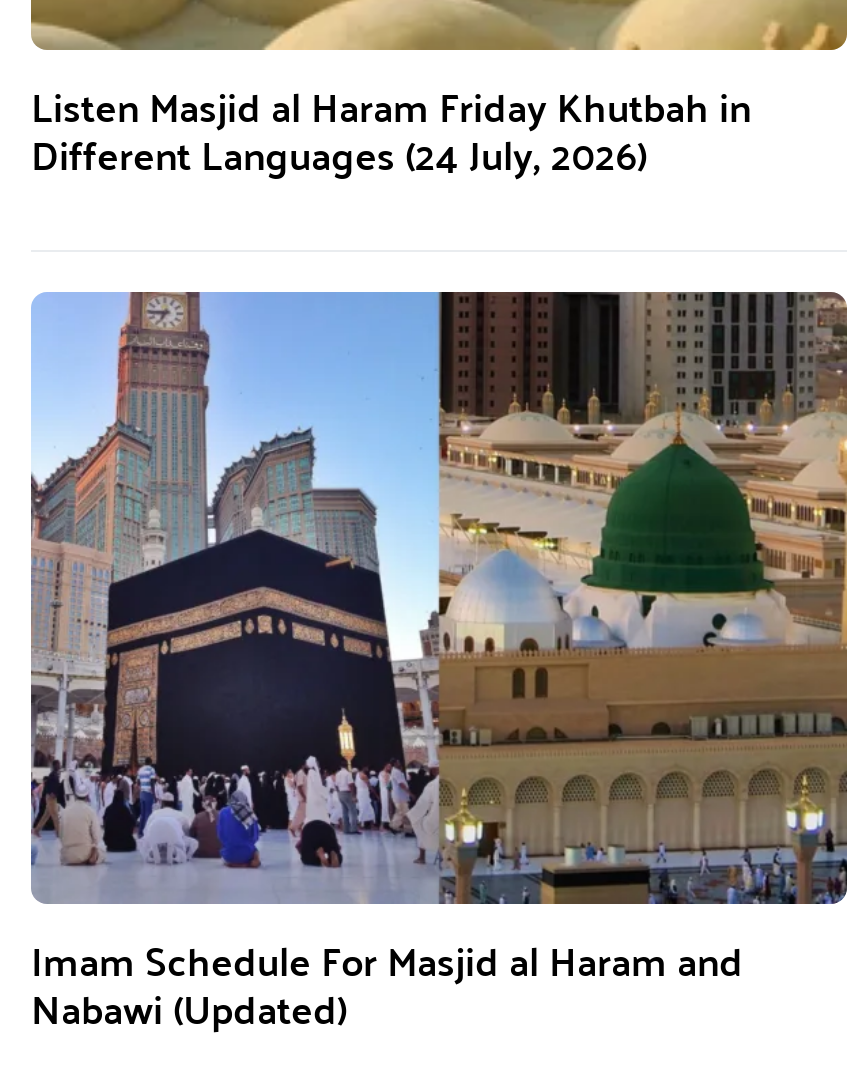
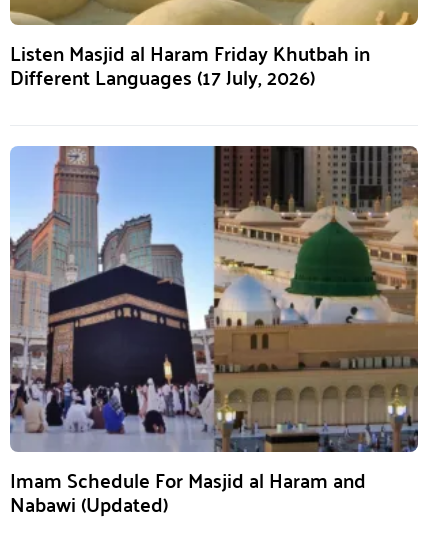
- Different Languages (24 July, 2026)
+ Different Languages (17 July, 2026)
